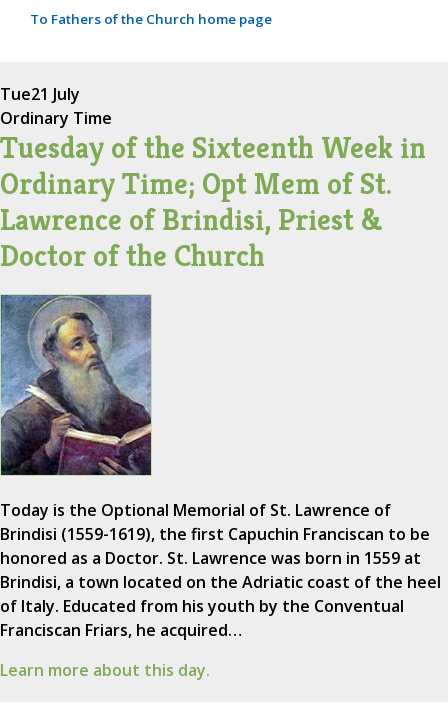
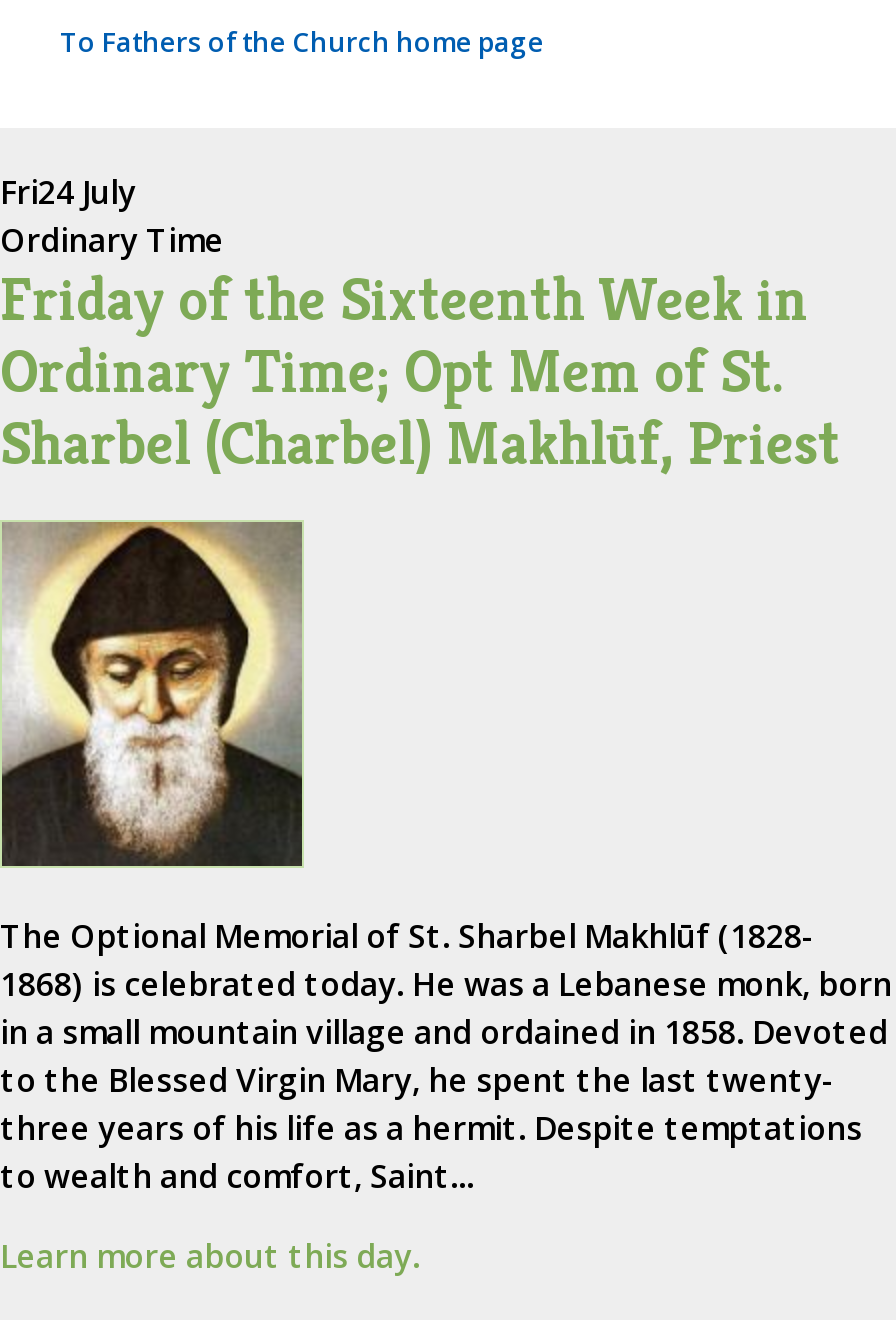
- Tue21 July
+ Fri24 July

- Tuesday of the Sixteenth Week in
+ Friday of the Sixteenth Week in

- Lawrence of Brindisi, Priest &
- Doctor of the Church
+ Sharbel (Charbel) Makhlūf, Priest

- [image]
+ [image]

- Today is the Optional Memorial of St. Lawrence of
- Brindisi (1559-1619), the first Capuchin Franciscan to be
- honored as a Doctor. St. Lawrence was born in 1559 at
- Brindisi, a town located on the Adriatic coast of the heel
- of Italy. Educated from his youth by the Conventual
- Franciscan Friars, he acquired…
+ The Optional Memorial of St. Sharbel Makhlūf (1828-
+ 1868) is celebrated today. He was a Lebanese monk, born
+ in a small mountain village and ordained in 1858. Devoted
+ to the Blessed Virgin Mary, he spent the last twenty-
+ three years of his life as a hermit. Despite temptations
+ to wealth and comfort, Saint…
